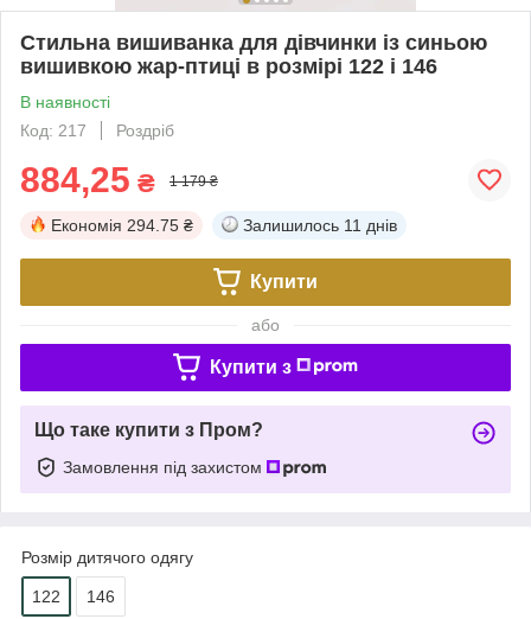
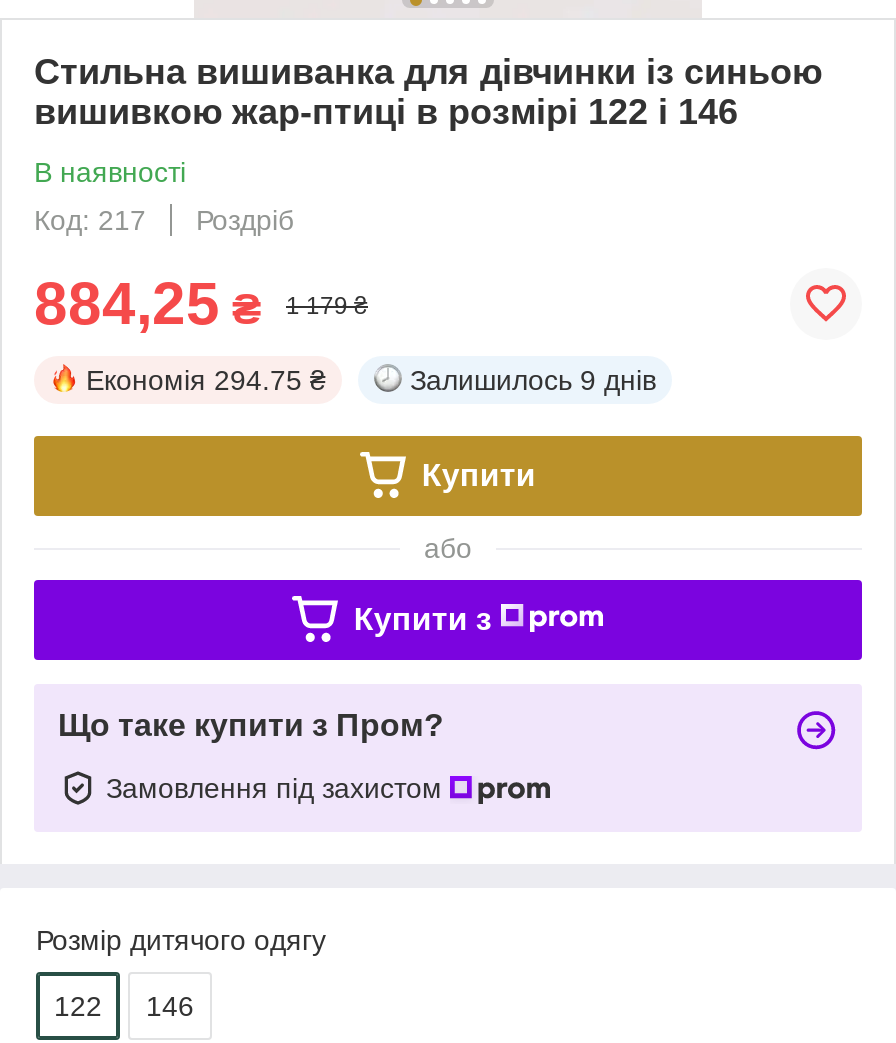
- Залишилось 11 днів
+ Залишилось 9 днів
